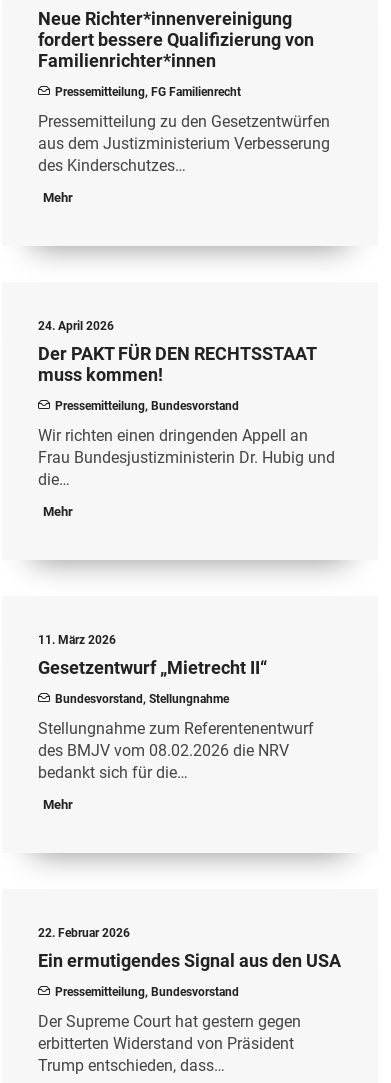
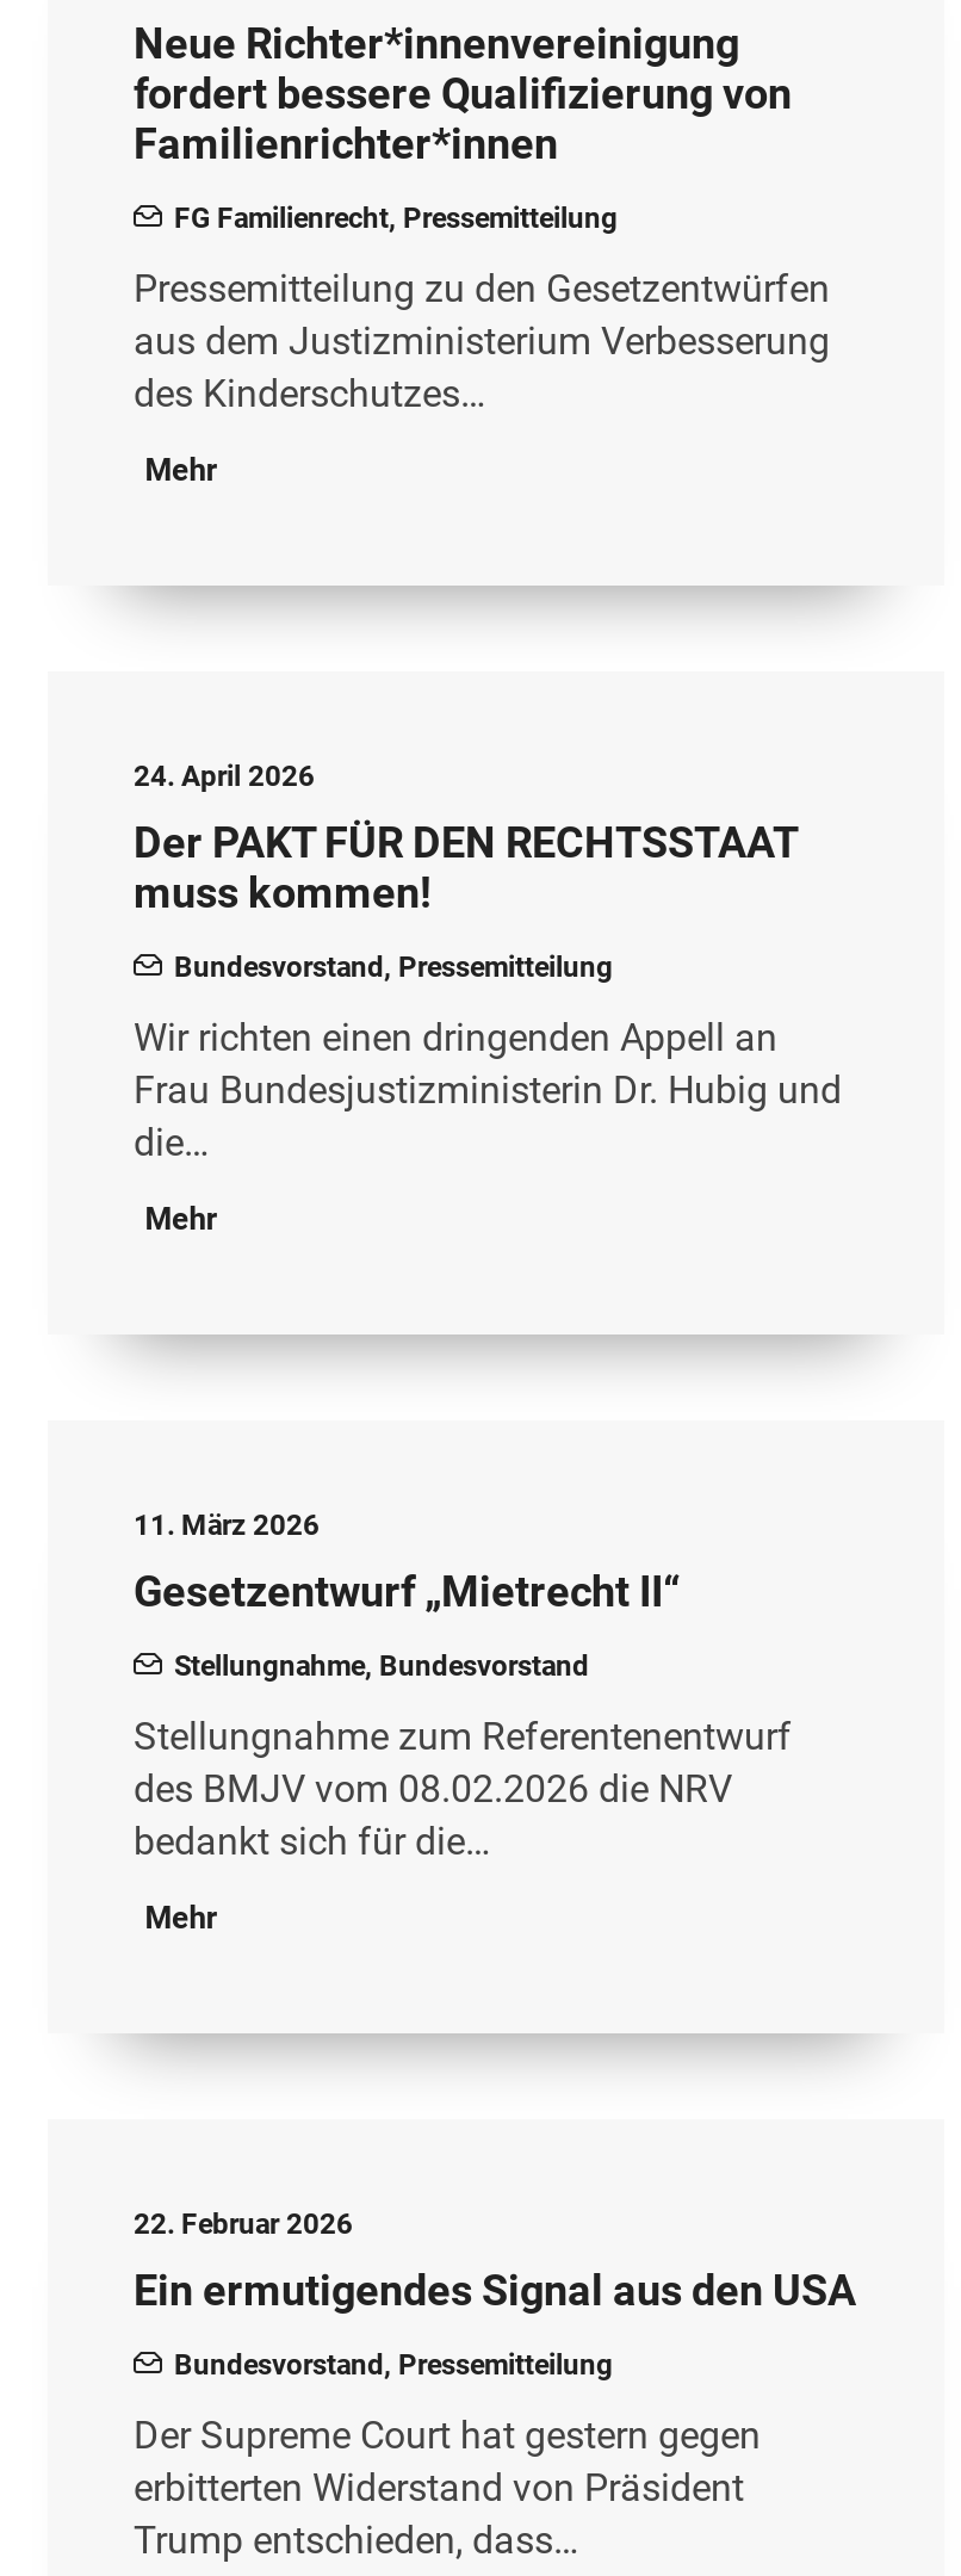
- Pressemitteilung, FG Familienrecht
+ FG Familienrecht, Pressemitteilung

- Pressemitteilung, Bundesvorstand
+ Bundesvorstand, Pressemitteilung

- Bundesvorstand, Stellungnahme
+ Stellungnahme, Bundesvorstand

- Pressemitteilung, Bundesvorstand
+ Bundesvorstand, Pressemitteilung
